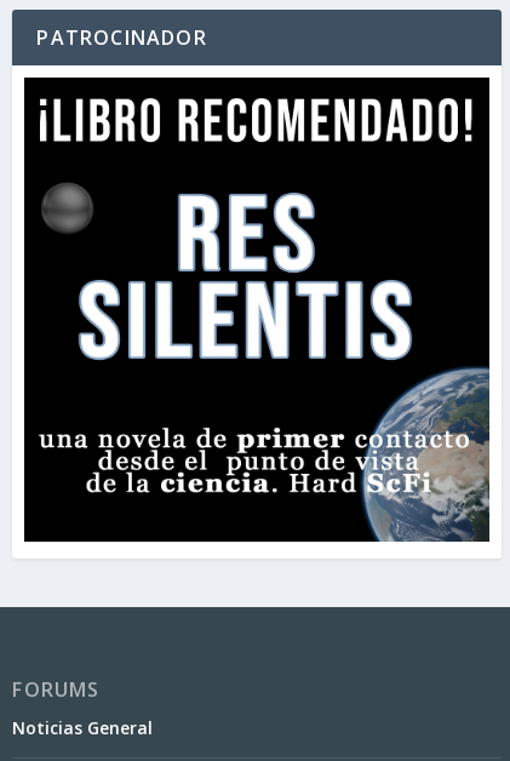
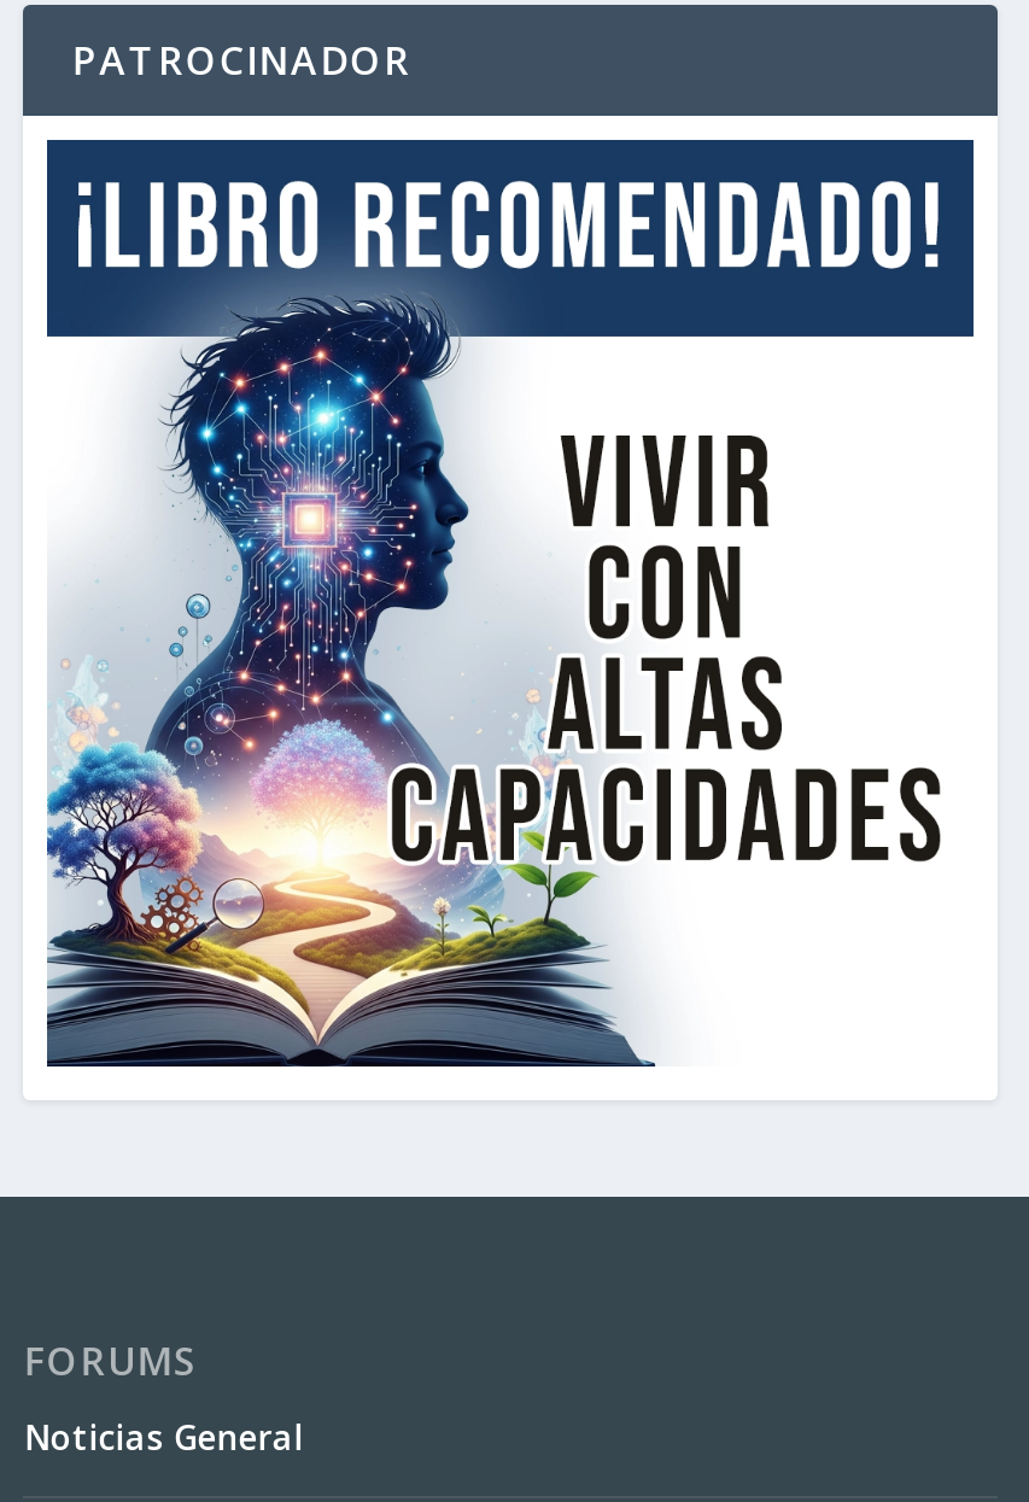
- [image]
+ [image]
